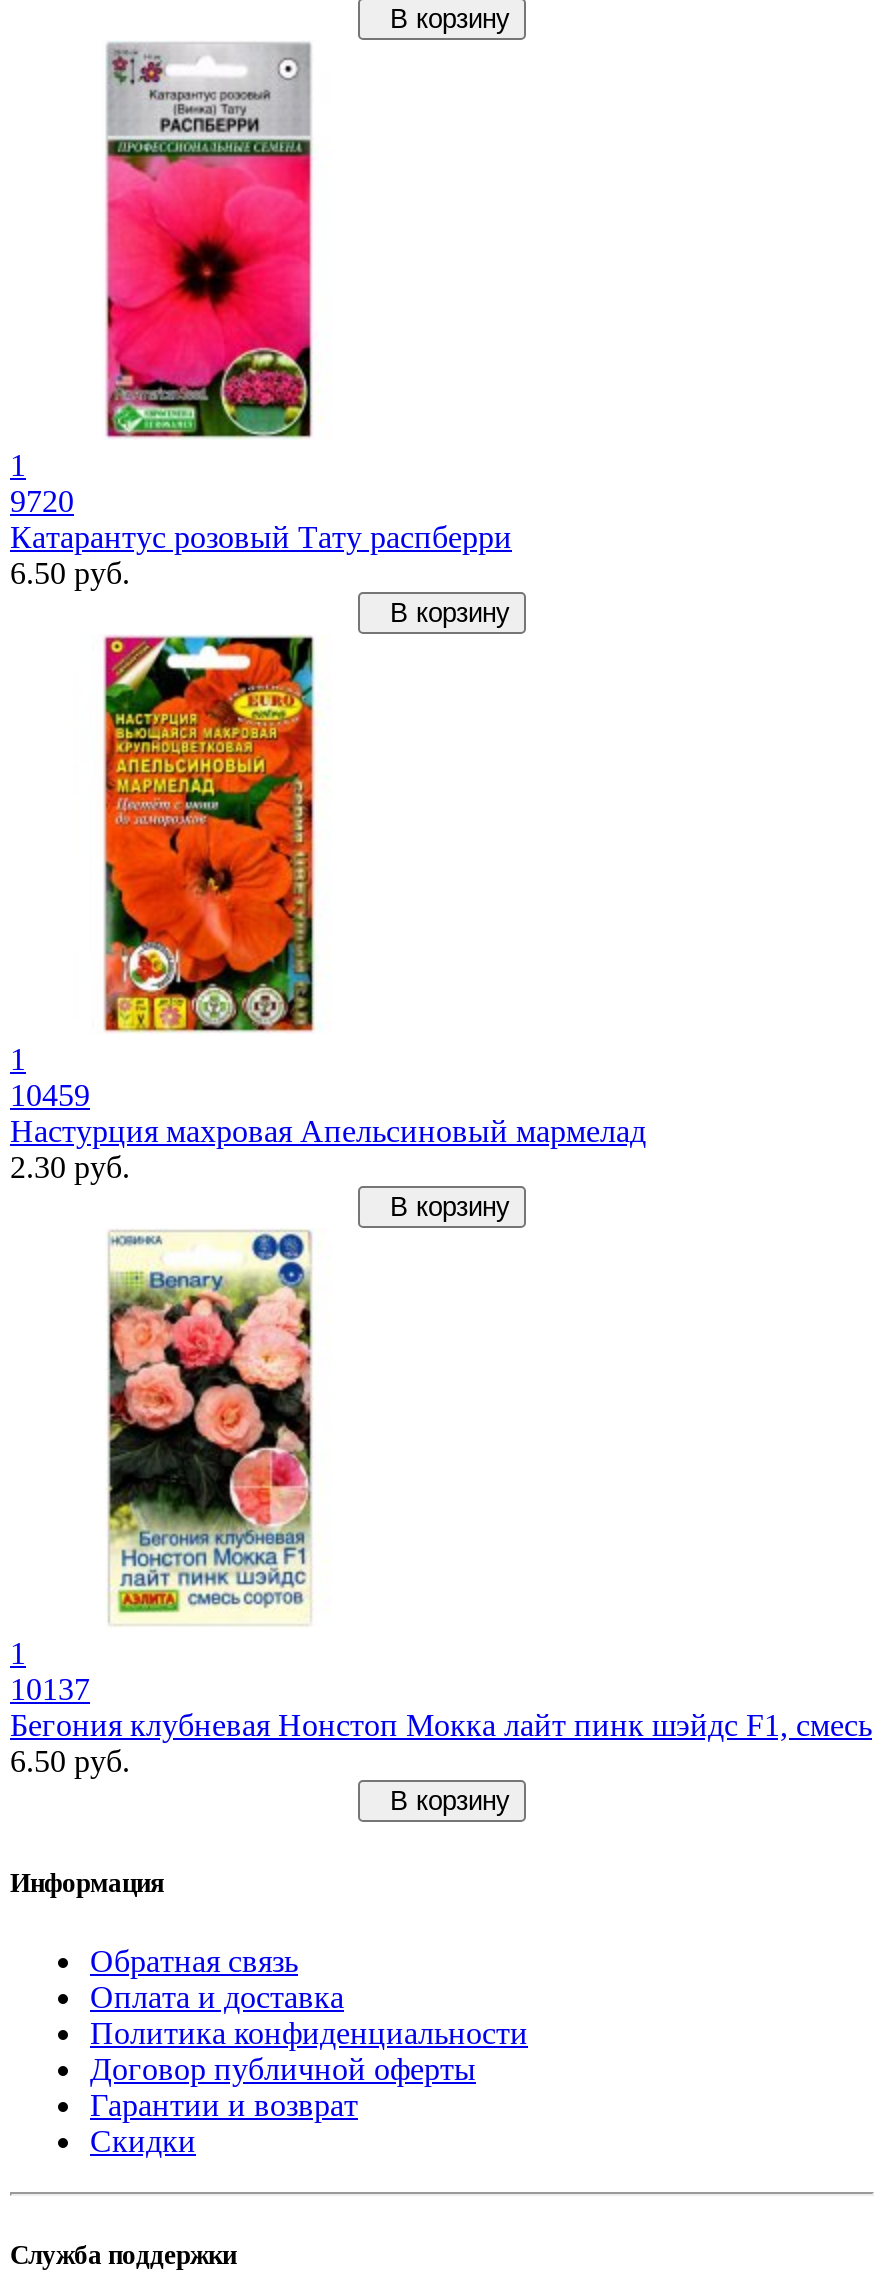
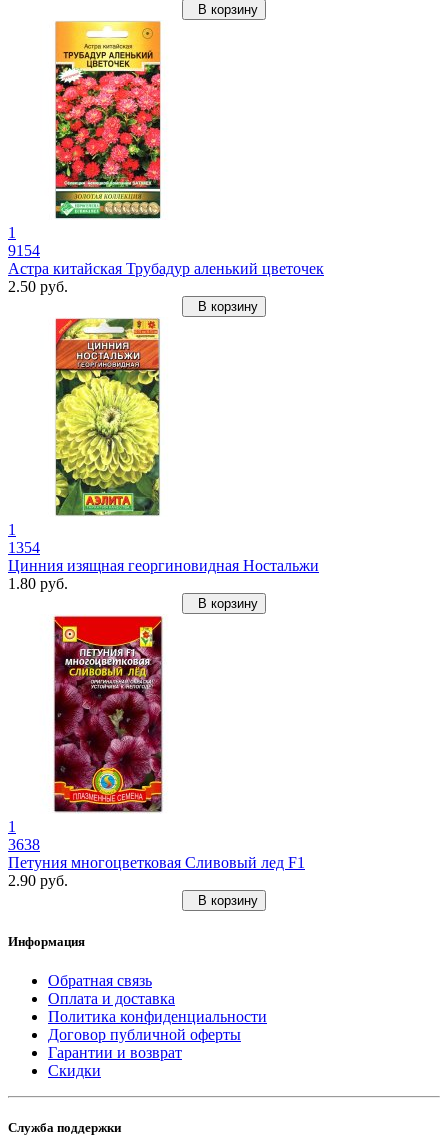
- [image]
- 9720
- Катарантус розовый Тату распберри
- 6.50 руб.
+ [image]
+ 9154
+ Астра китайская Трубадур аленький цветочек
+ 2.50 руб.

- [image]
- 10459
- Настурция махровая Апельсиновый мармелад
- 2.30 руб.
+ [image]
+ 1354
+ Цинния изящная георгиновидная Ностальжи
+ 1.80 руб.

- [image]
- 10137
- Бегония клубневая Нонстоп Мокка лайт пинк шэйдс F1, смесь
- 6.50 руб.
+ [image]
+ 3638
+ Петуния многоцветковая Сливовый лед F1
+ 2.90 руб.
